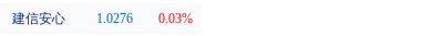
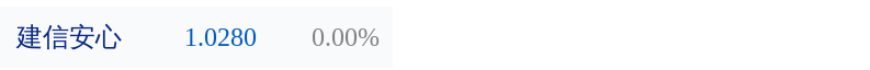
- 1.0276
+ 1.0280

- 0.03%
+ 0.00%
